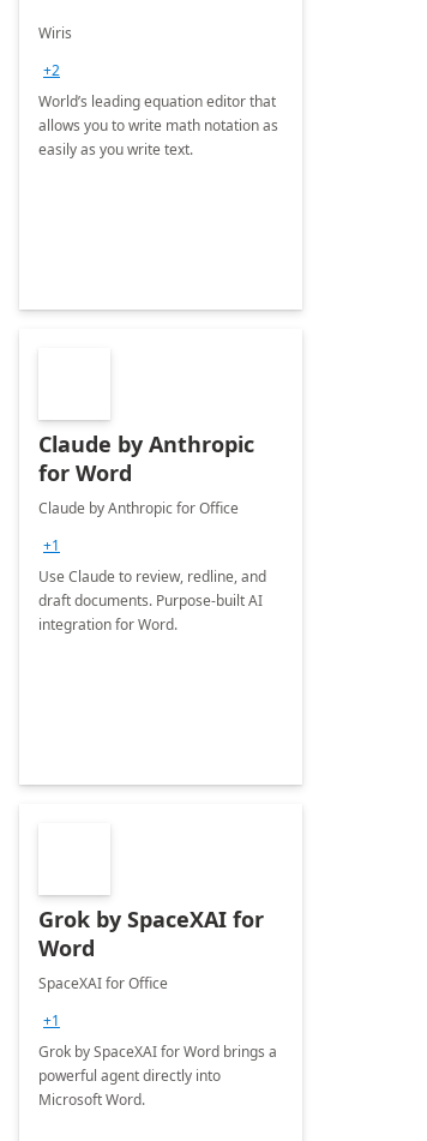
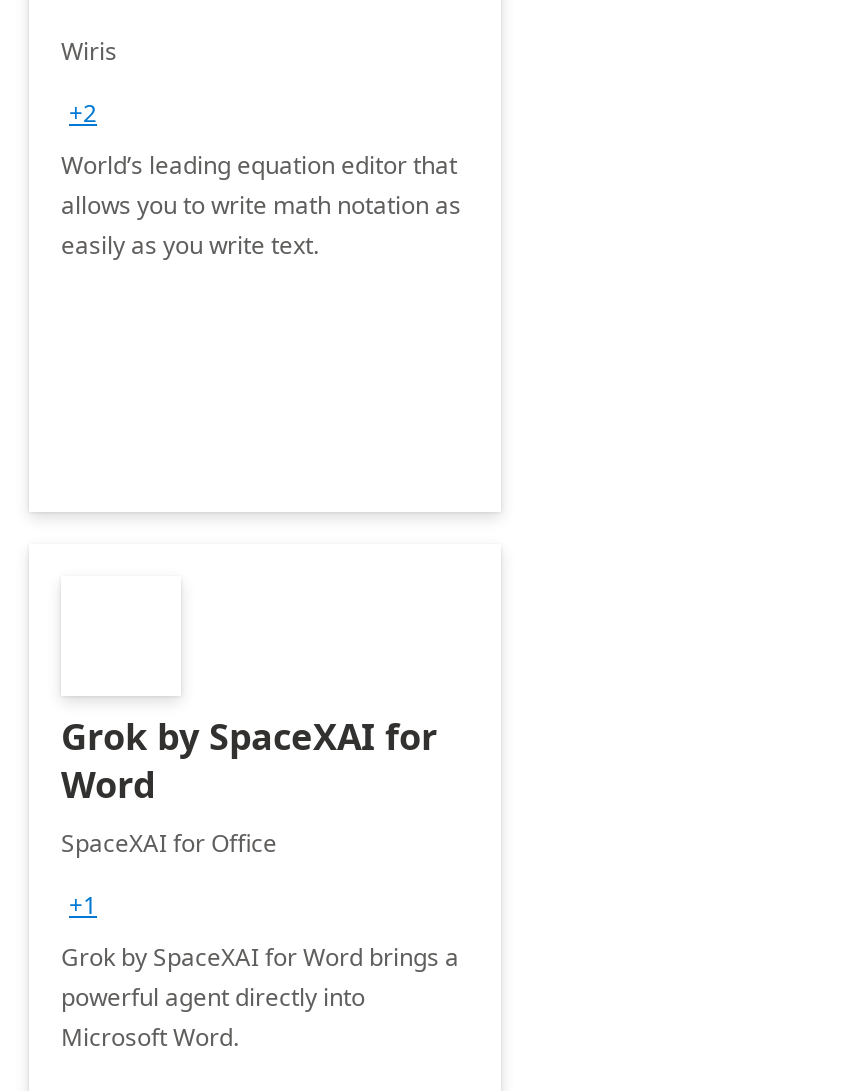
- Claude by Anthropic
- for Word
- Claude by Anthropic for Office
- +1
- Use Claude to review, redline, and
- draft documents. Purpose-built AI
- integration for Word.
